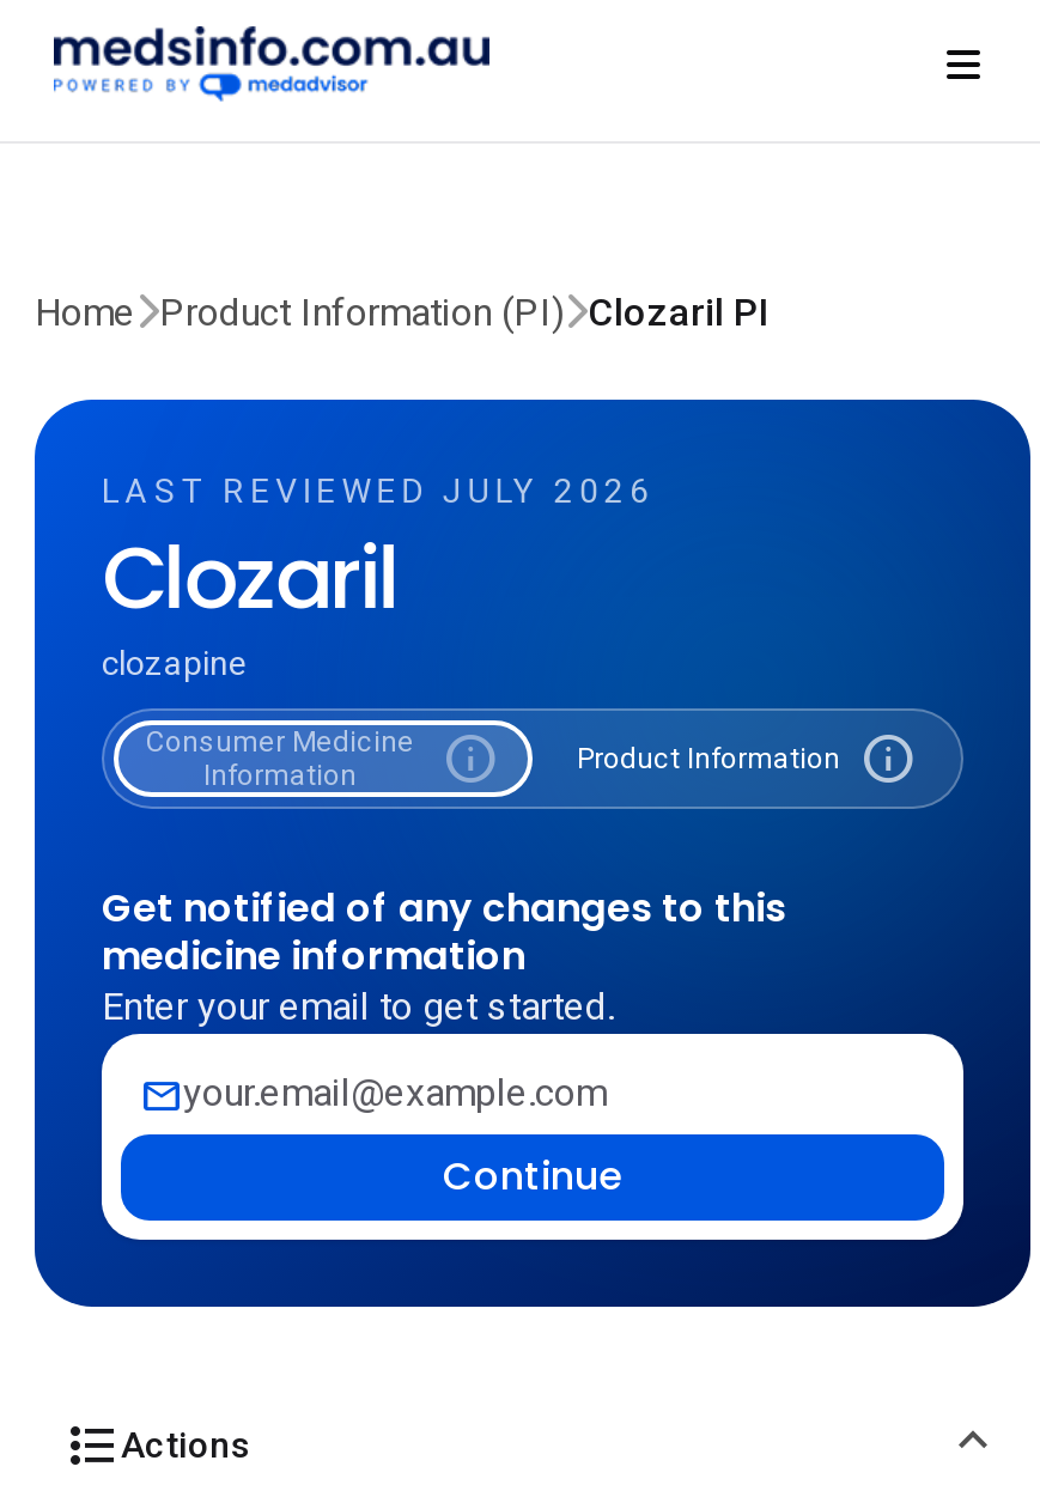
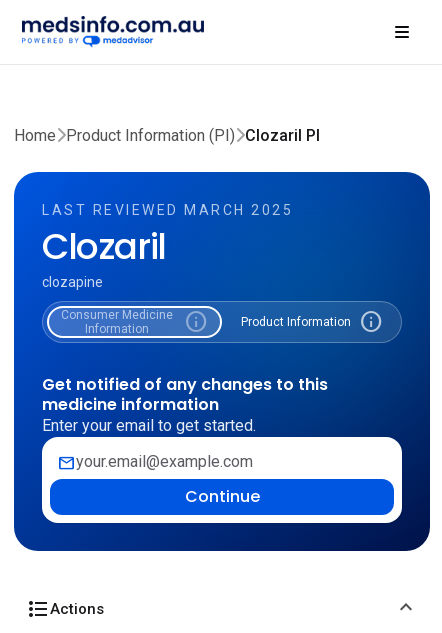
- LAST REVIEWED JULY 2026
+ LAST REVIEWED MARCH 2025
